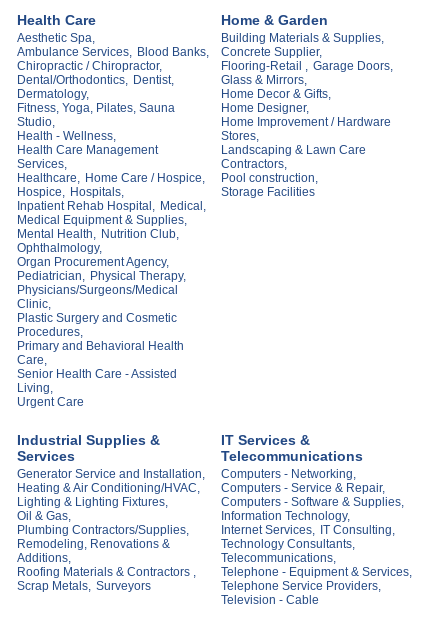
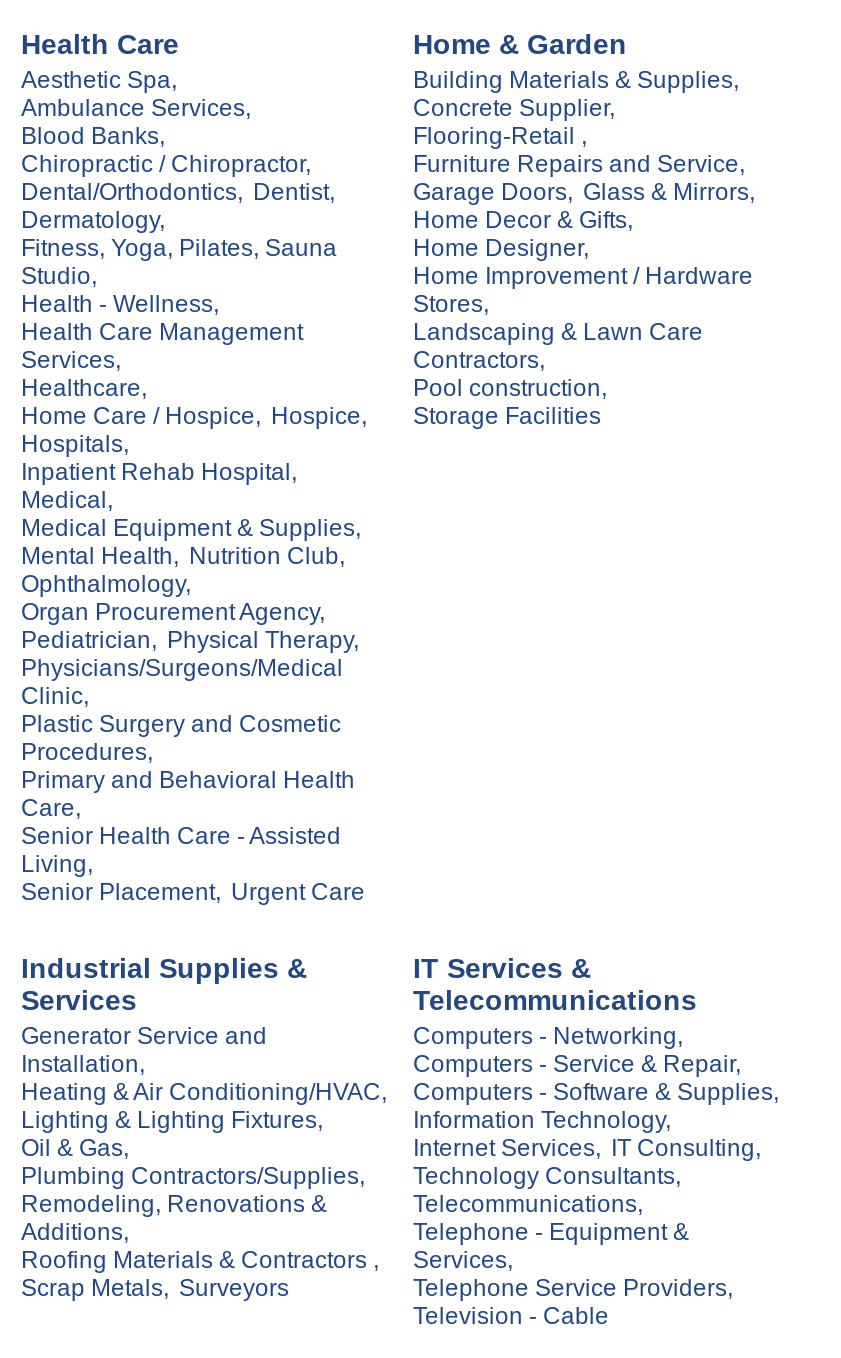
- Flooring-Retail , Garage Doors,
- Glass & Mirrors,
+ Flooring-Retail ,
+ Furniture Repairs and Service,
+ Garage Doors, Glass & Mirrors,

- Urgent Care
+ Senior Placement, Urgent Care
